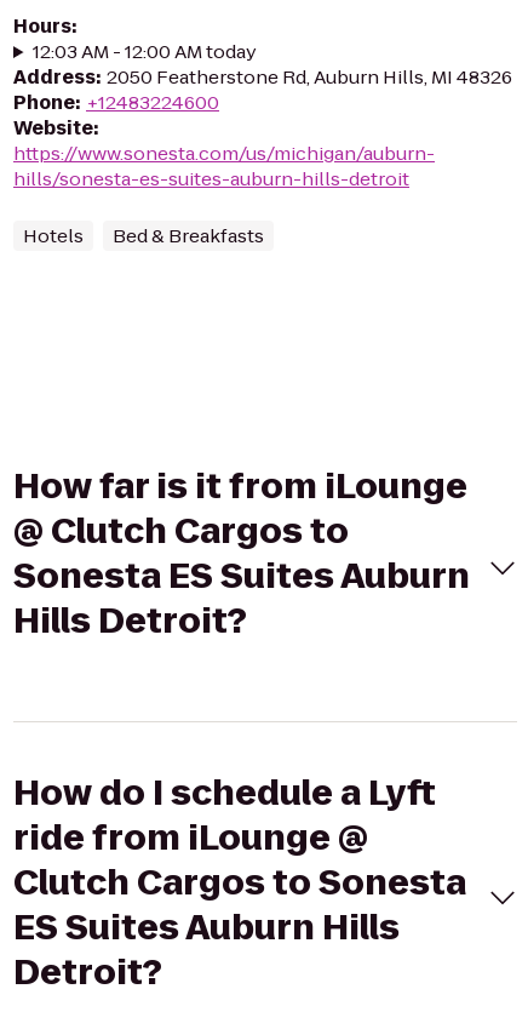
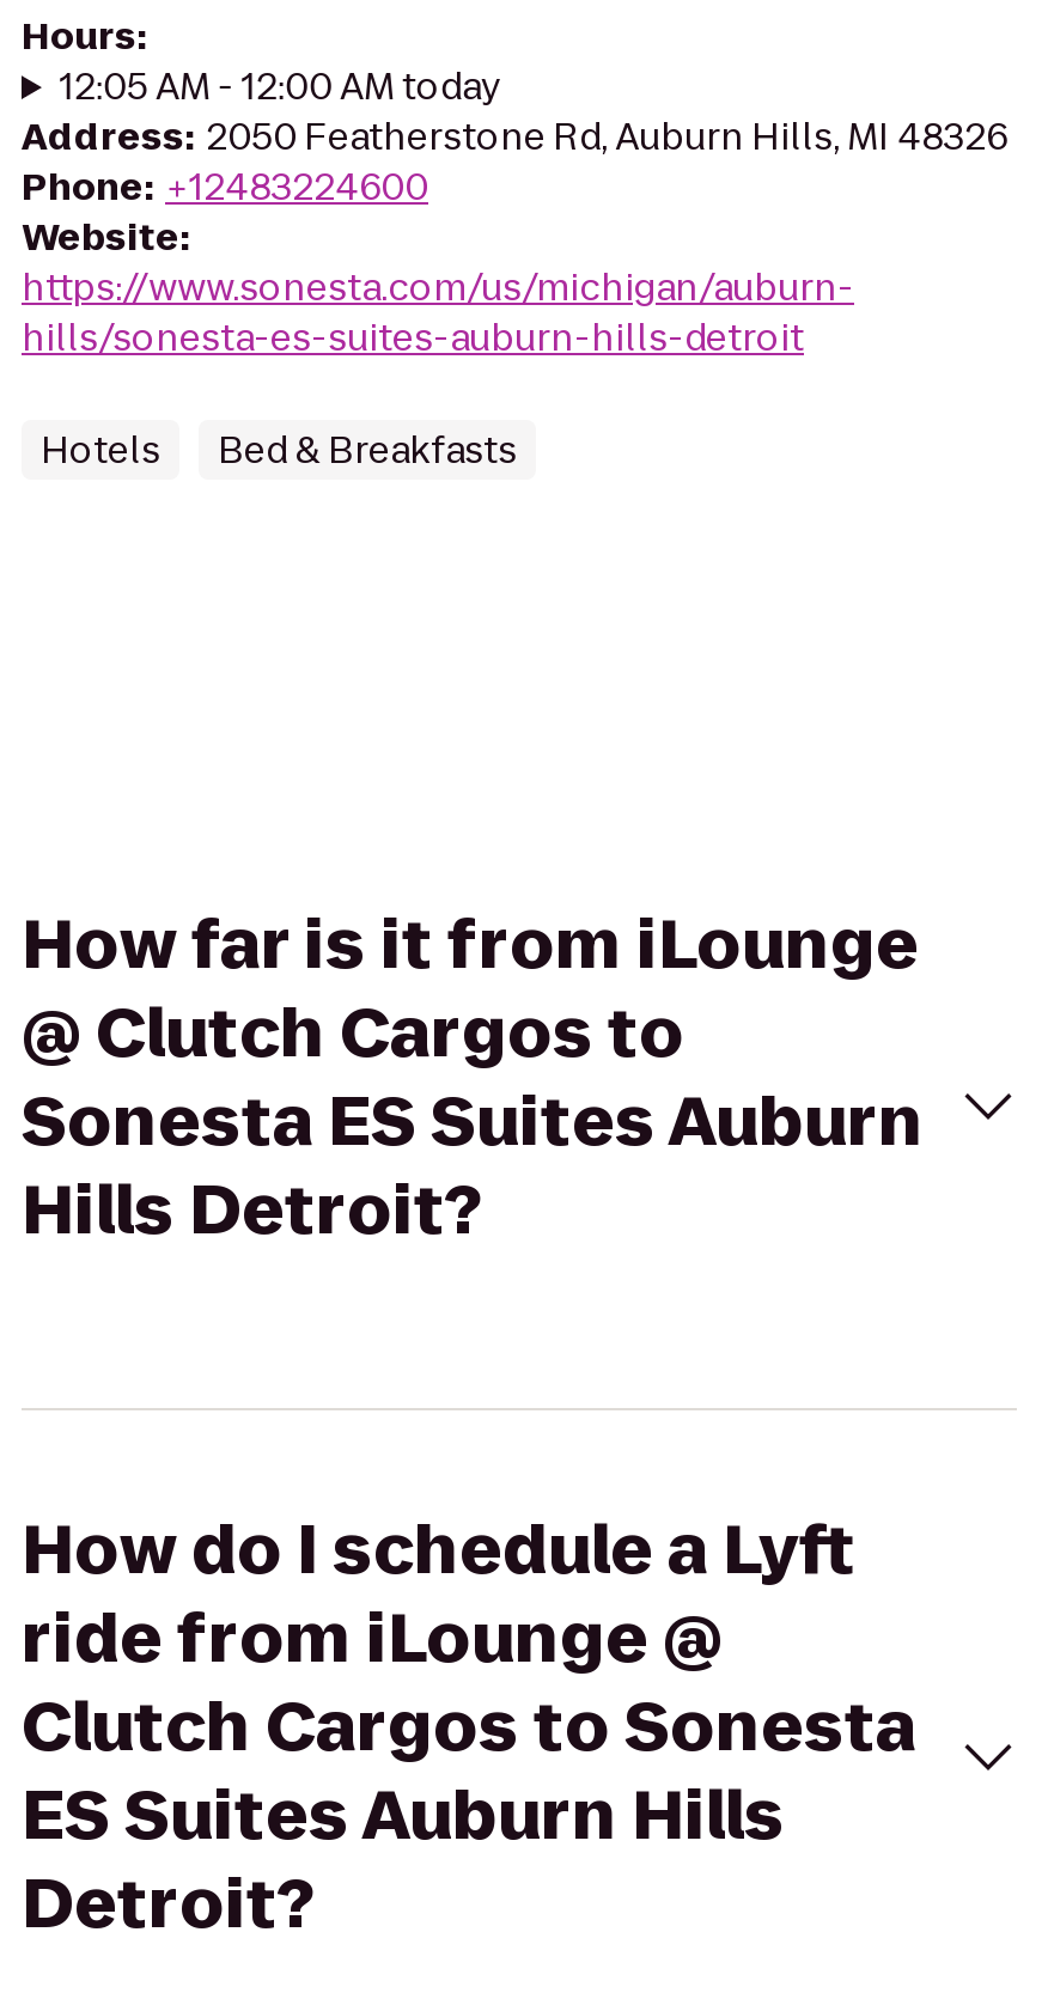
- 12:03 AM - 12:00 AM today
+ 12:05 AM - 12:00 AM today
